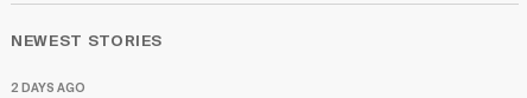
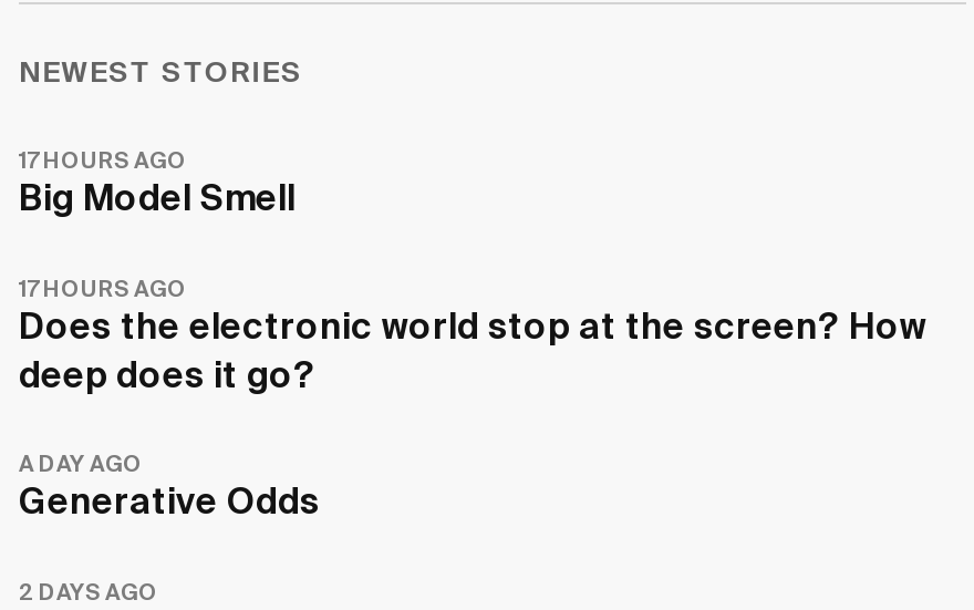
+ 17 HOURS AGO
+ Big Model Smell
+ 17 HOURS AGO
+ Does the electronic world stop at the screen? How
+ deep does it go?
+ A DAY AGO
+ Generative Odds
